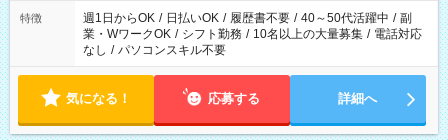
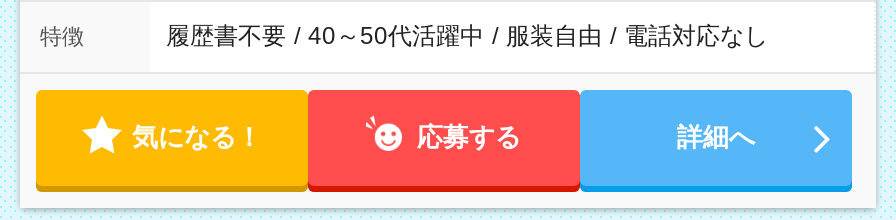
- 週1日からOK / 日払いOK / 履歴書不要 / 40～50代活躍中 / 副
- 業・WワークOK / シフト勤務 / 10名以上の大量募集 / 電話対応
- なし / パソコンスキル不要
+ 履歴書不要 / 40～50代活躍中 / 服装自由 / 電話対応なし
